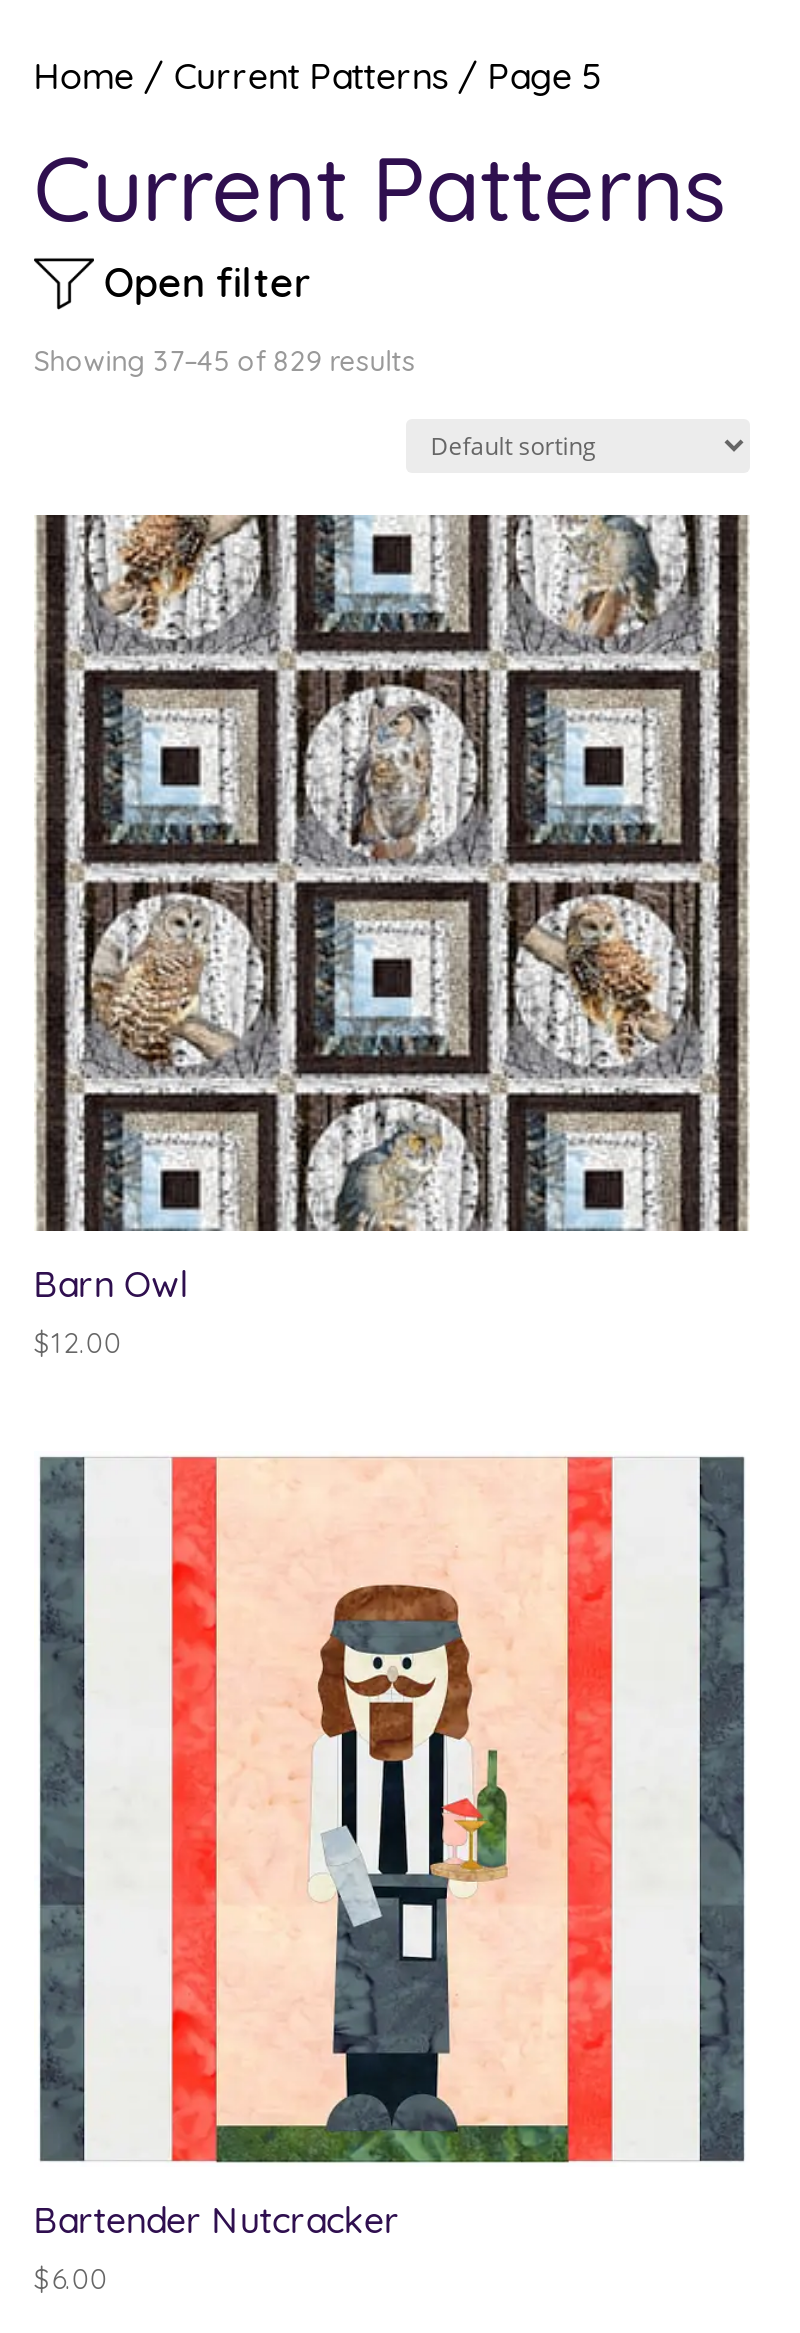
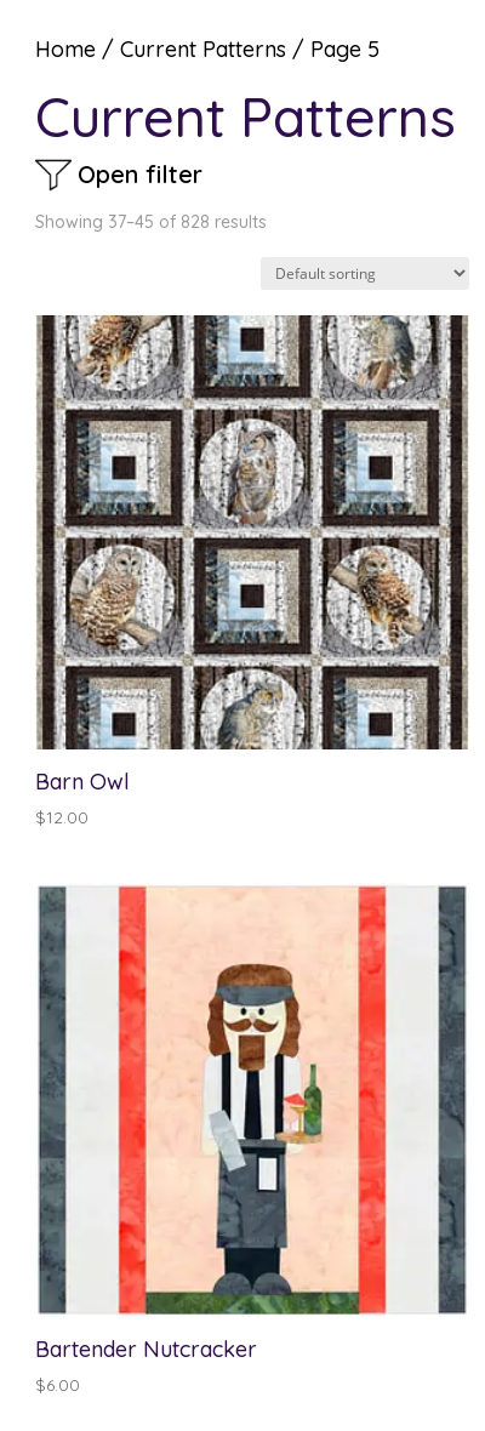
- Showing 37–45 of 829 results
+ Showing 37–45 of 828 results
